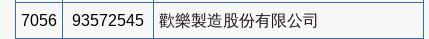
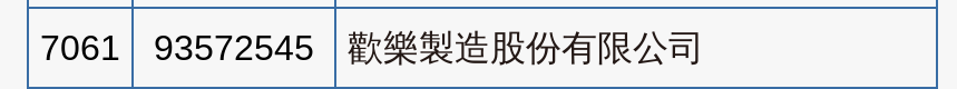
- 7056 93572545 歡樂製造股份有限公司
+ 7061 93572545 歡樂製造股份有限公司
